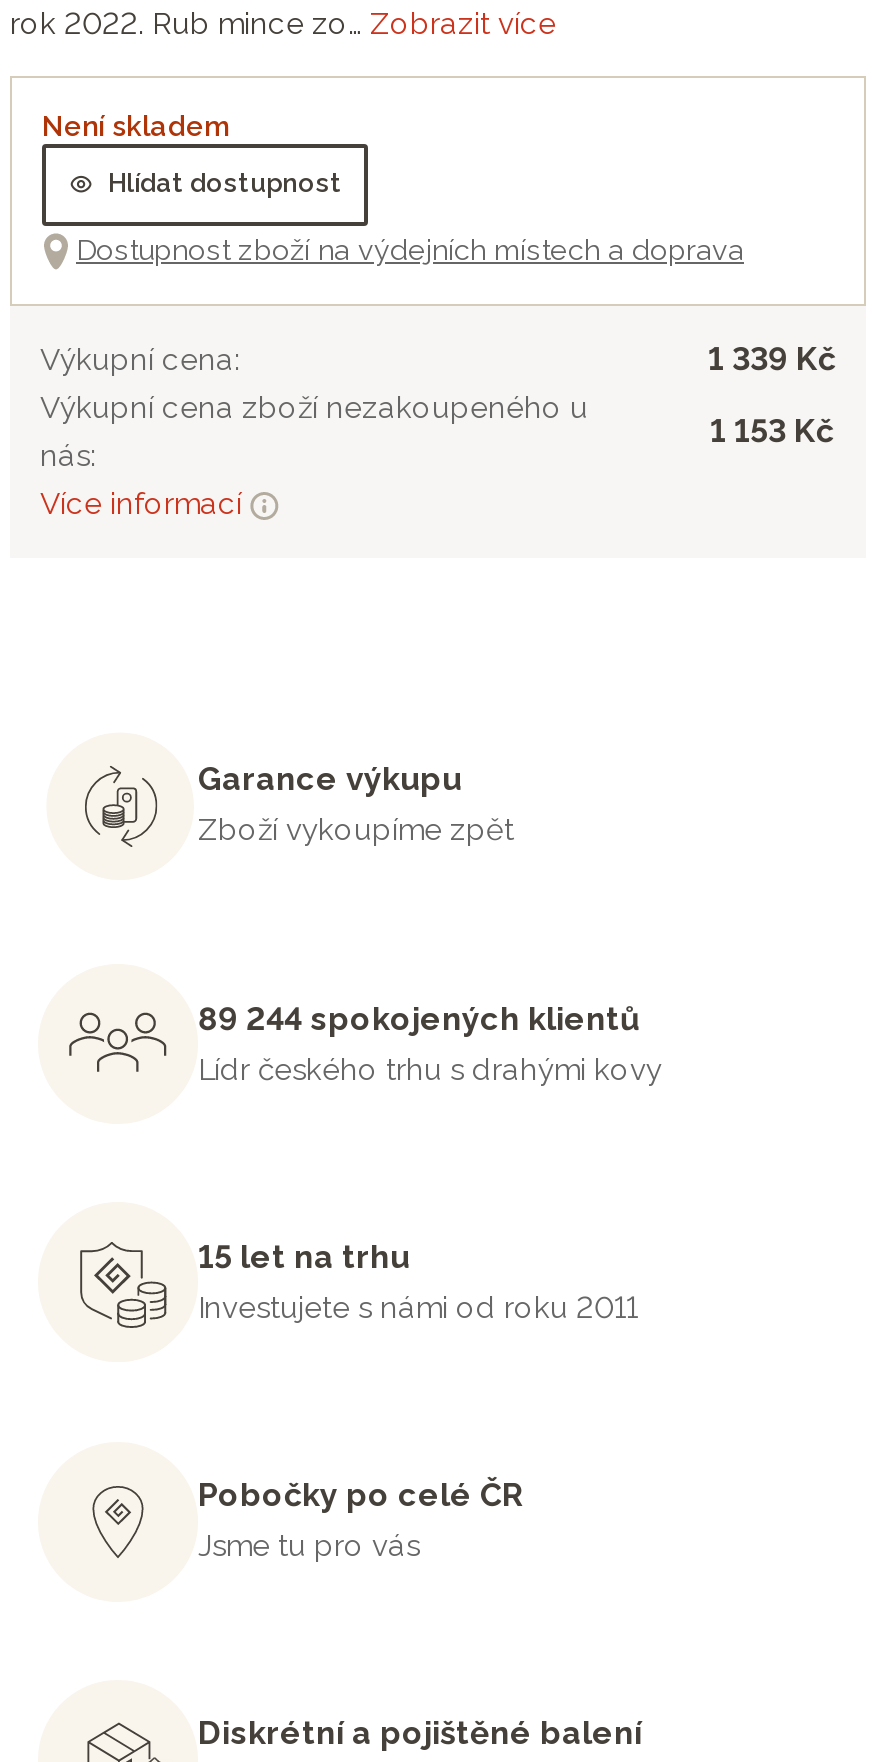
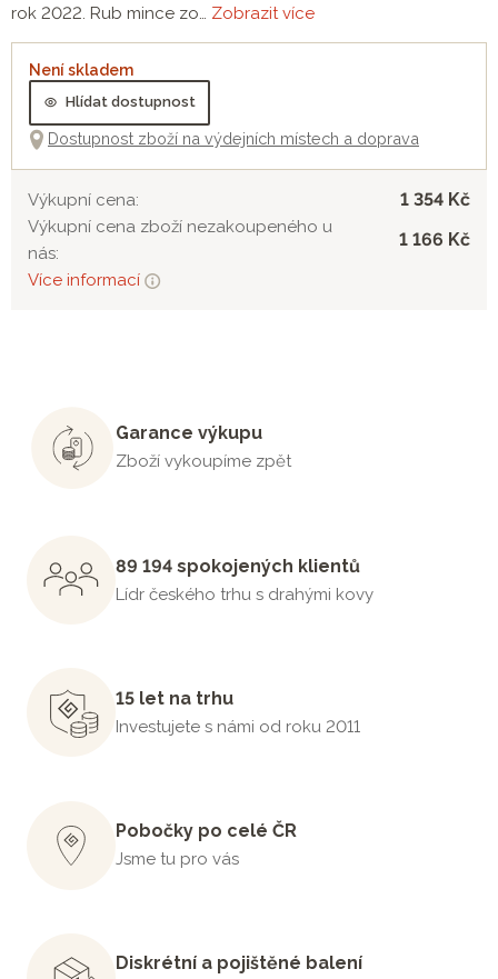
- 1 339 Kč
+ 1 354 Kč

- 1 153 Kč
+ 1 166 Kč

- 89 244 spokojených klientů
+ 89 194 spokojených klientů
